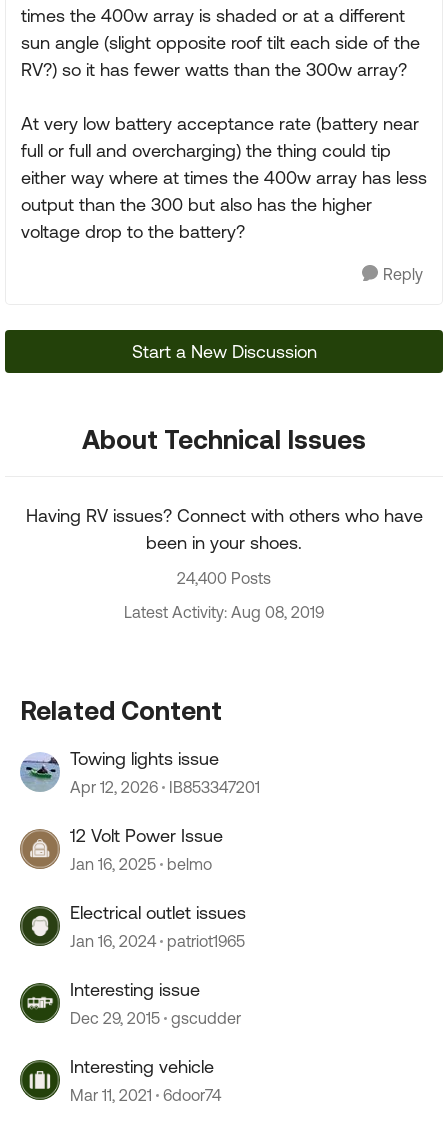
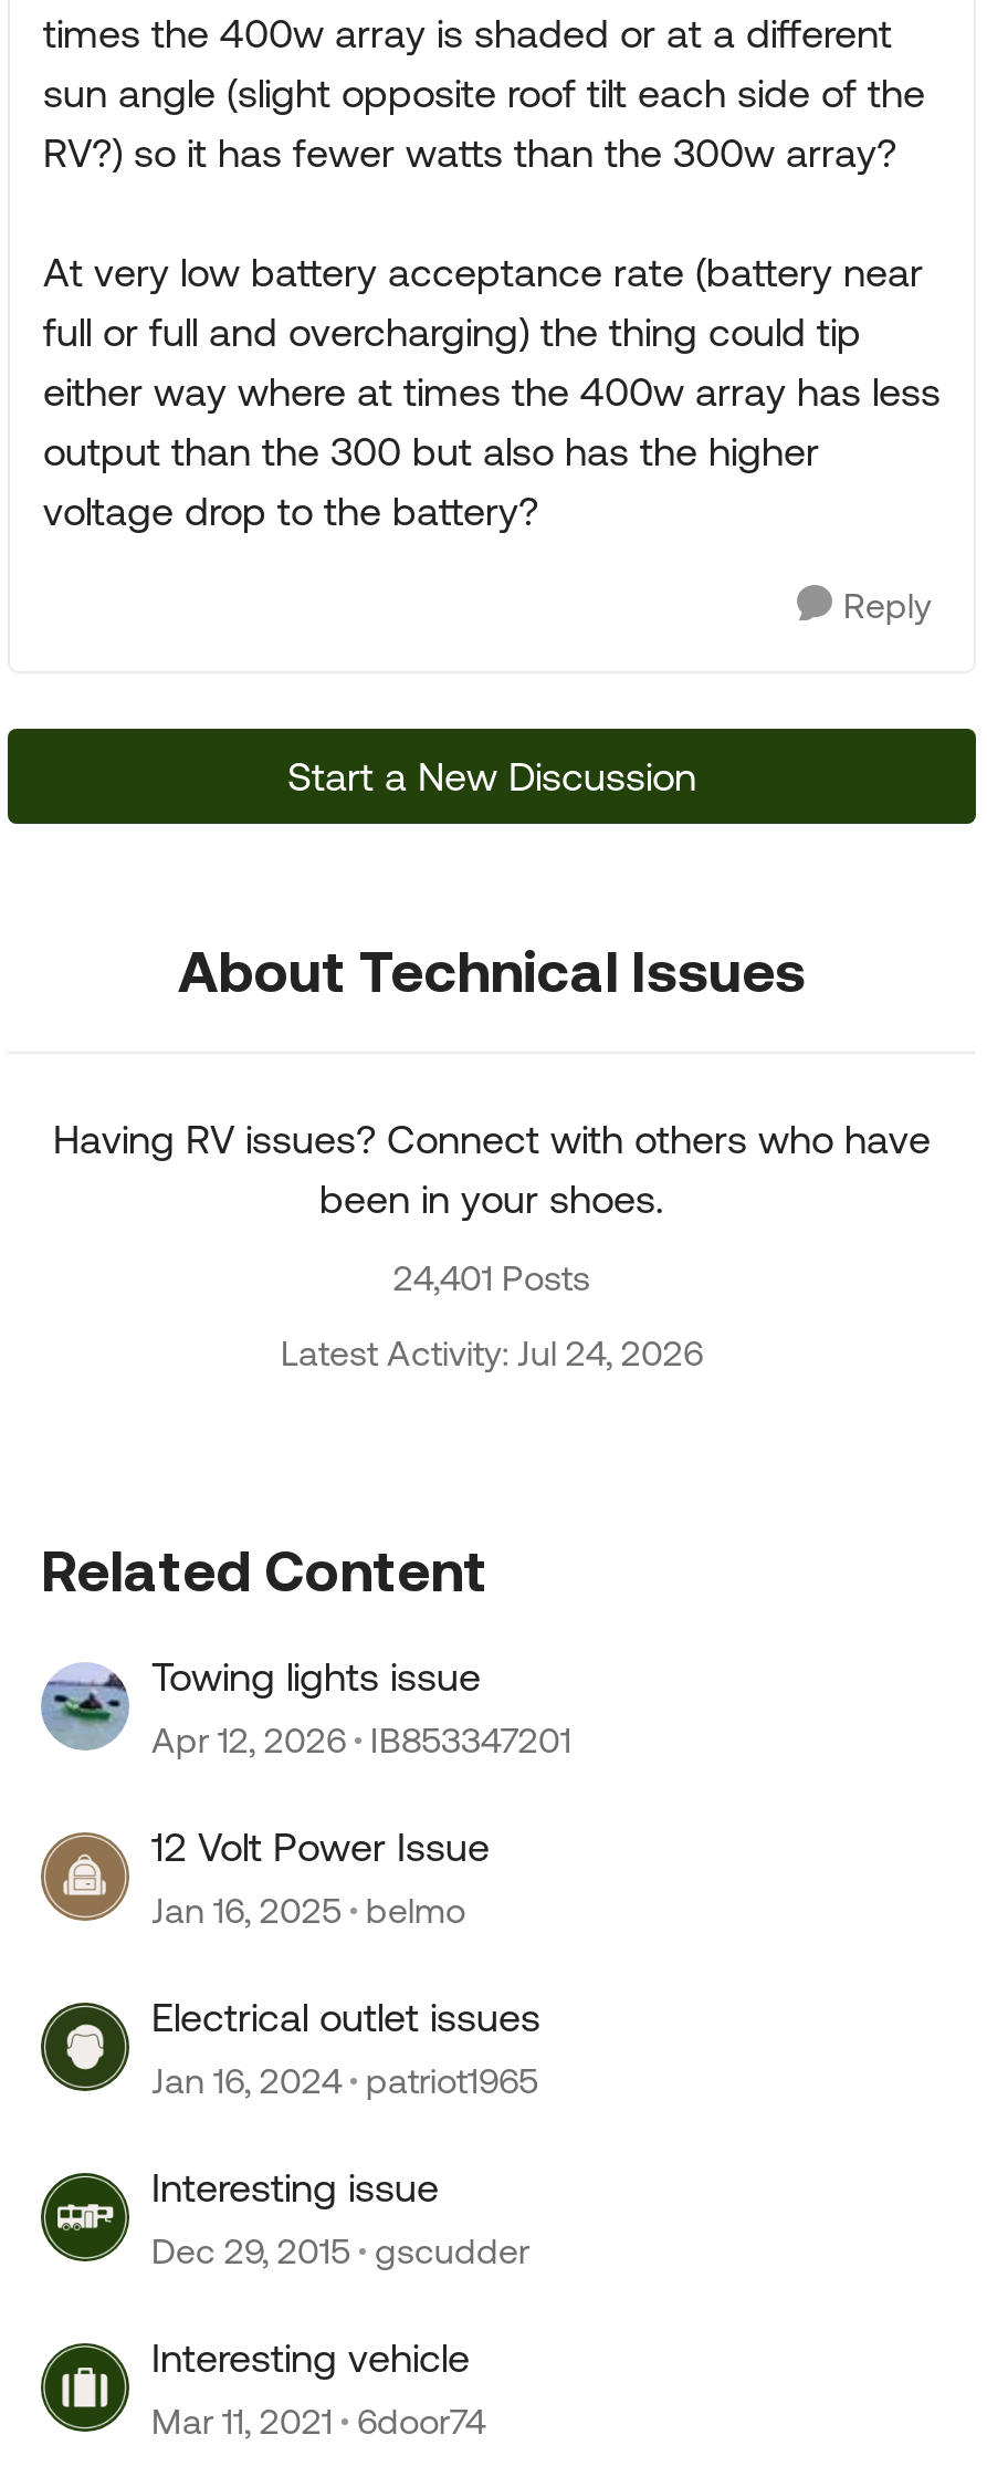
- 24,400 Posts
+ 24,401 Posts

- Latest Activity: Aug 08, 2019
+ Latest Activity: Jul 24, 2026
